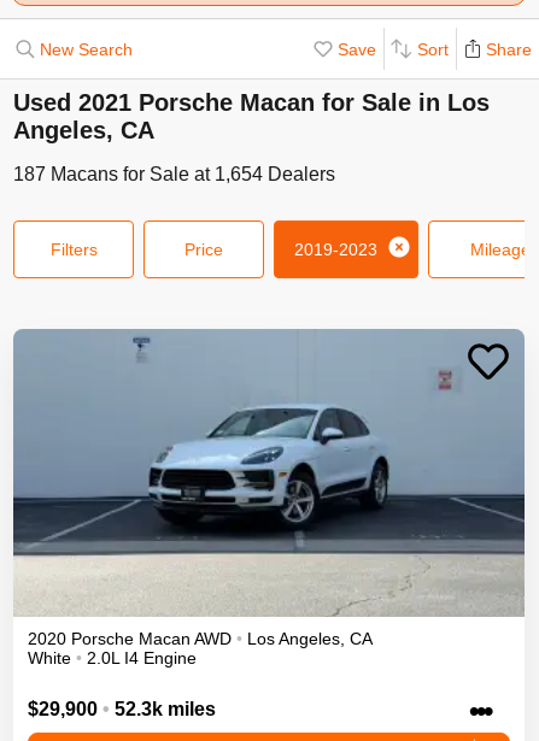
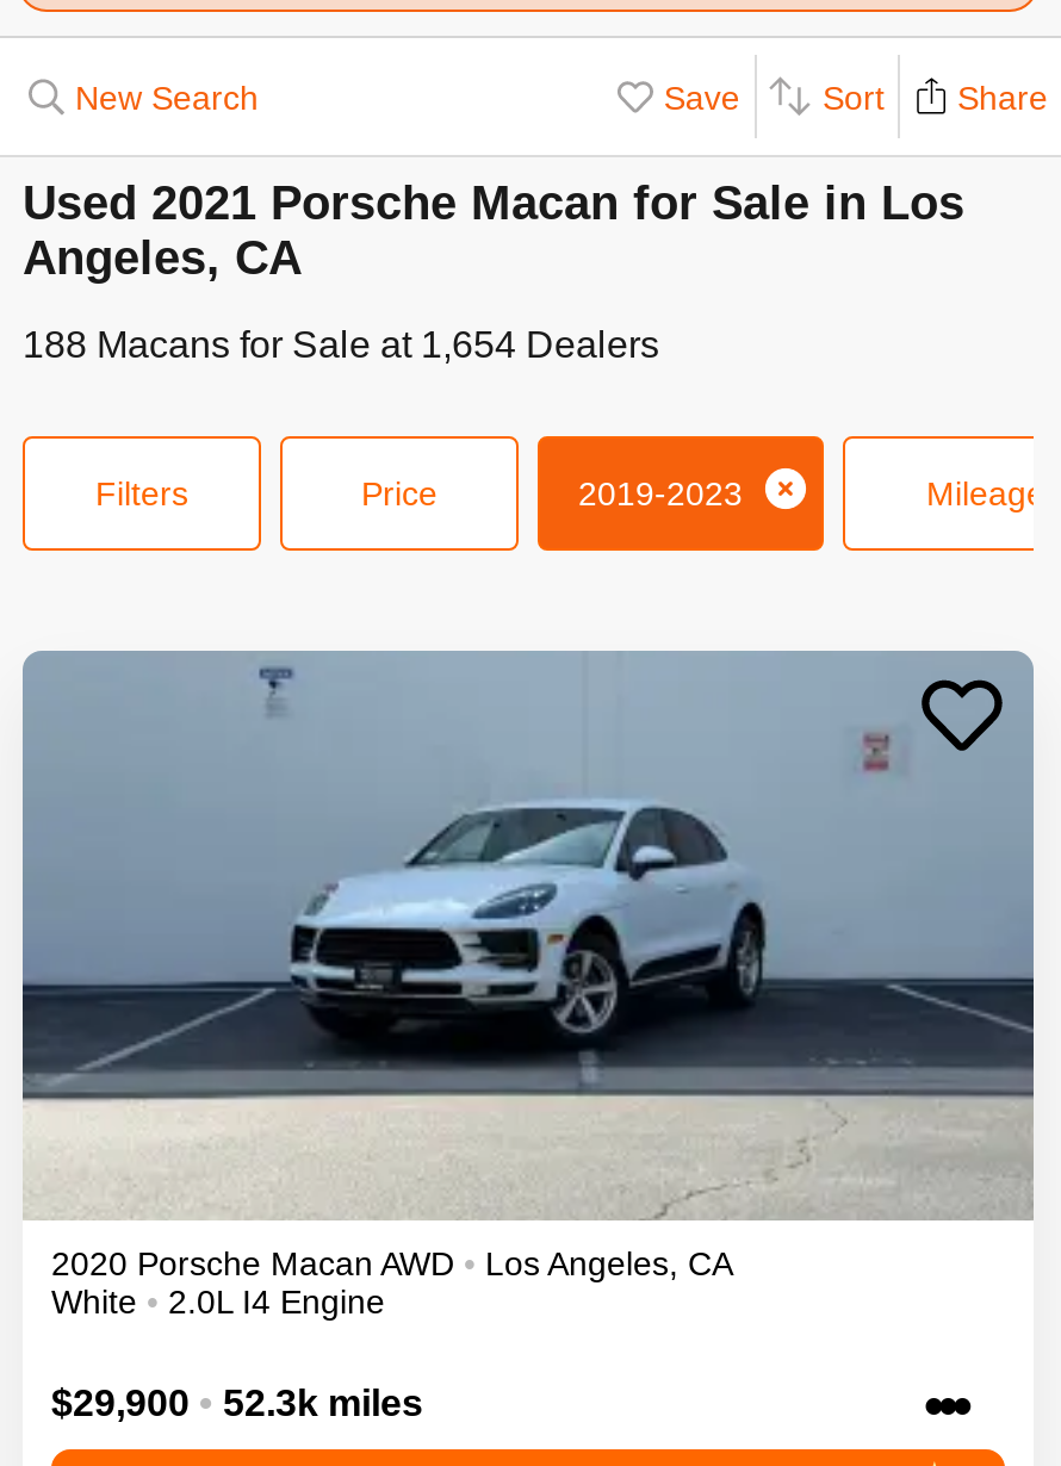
- 187 Macans for Sale at 1,654 Dealers
+ 188 Macans for Sale at 1,654 Dealers
